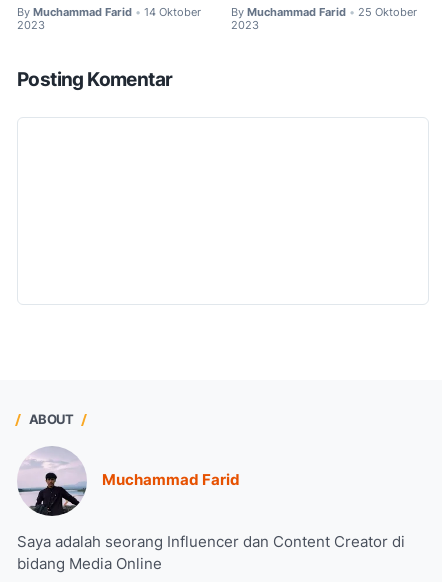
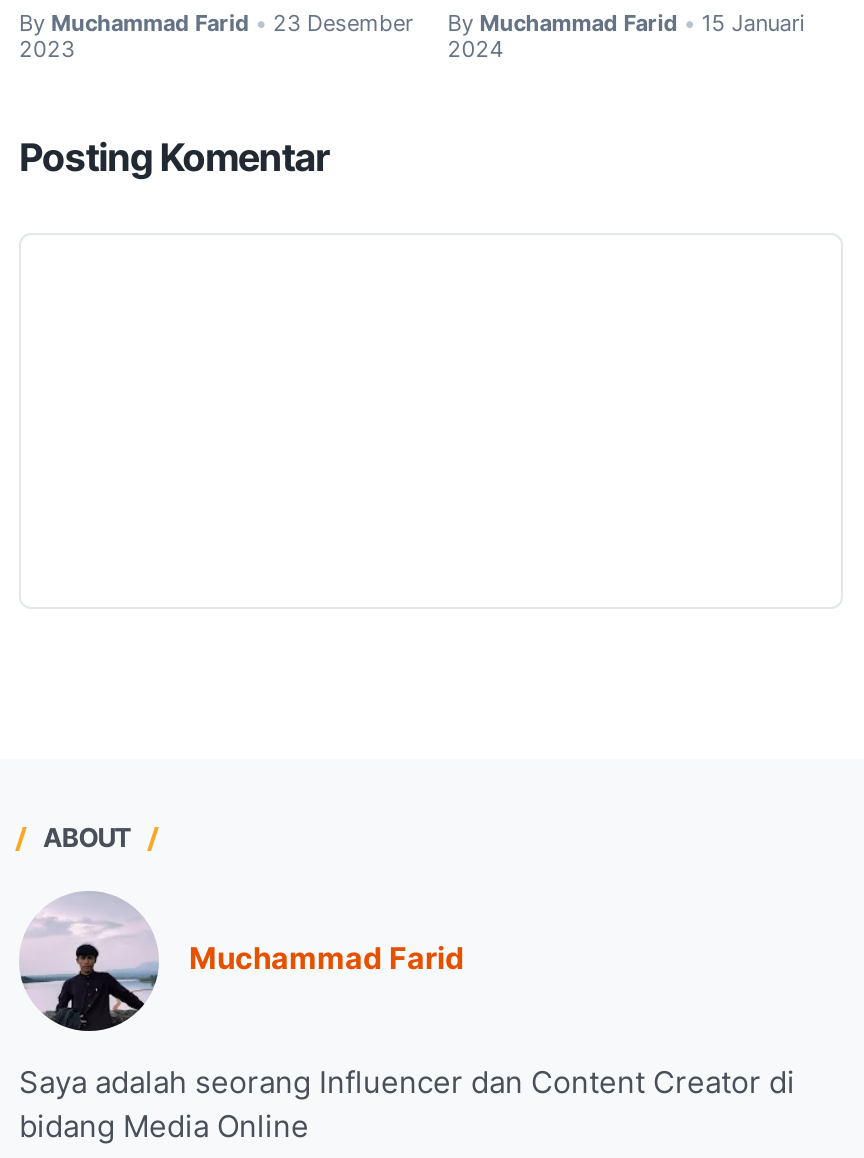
- By Muchammad Farid • 14 Oktober
+ By Muchammad Farid • 23 Desember

- By Muchammad Farid • 25 Oktober
- 2023
+ By Muchammad Farid • 15 Januari
+ 2024
